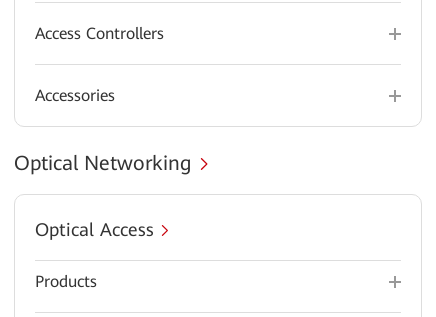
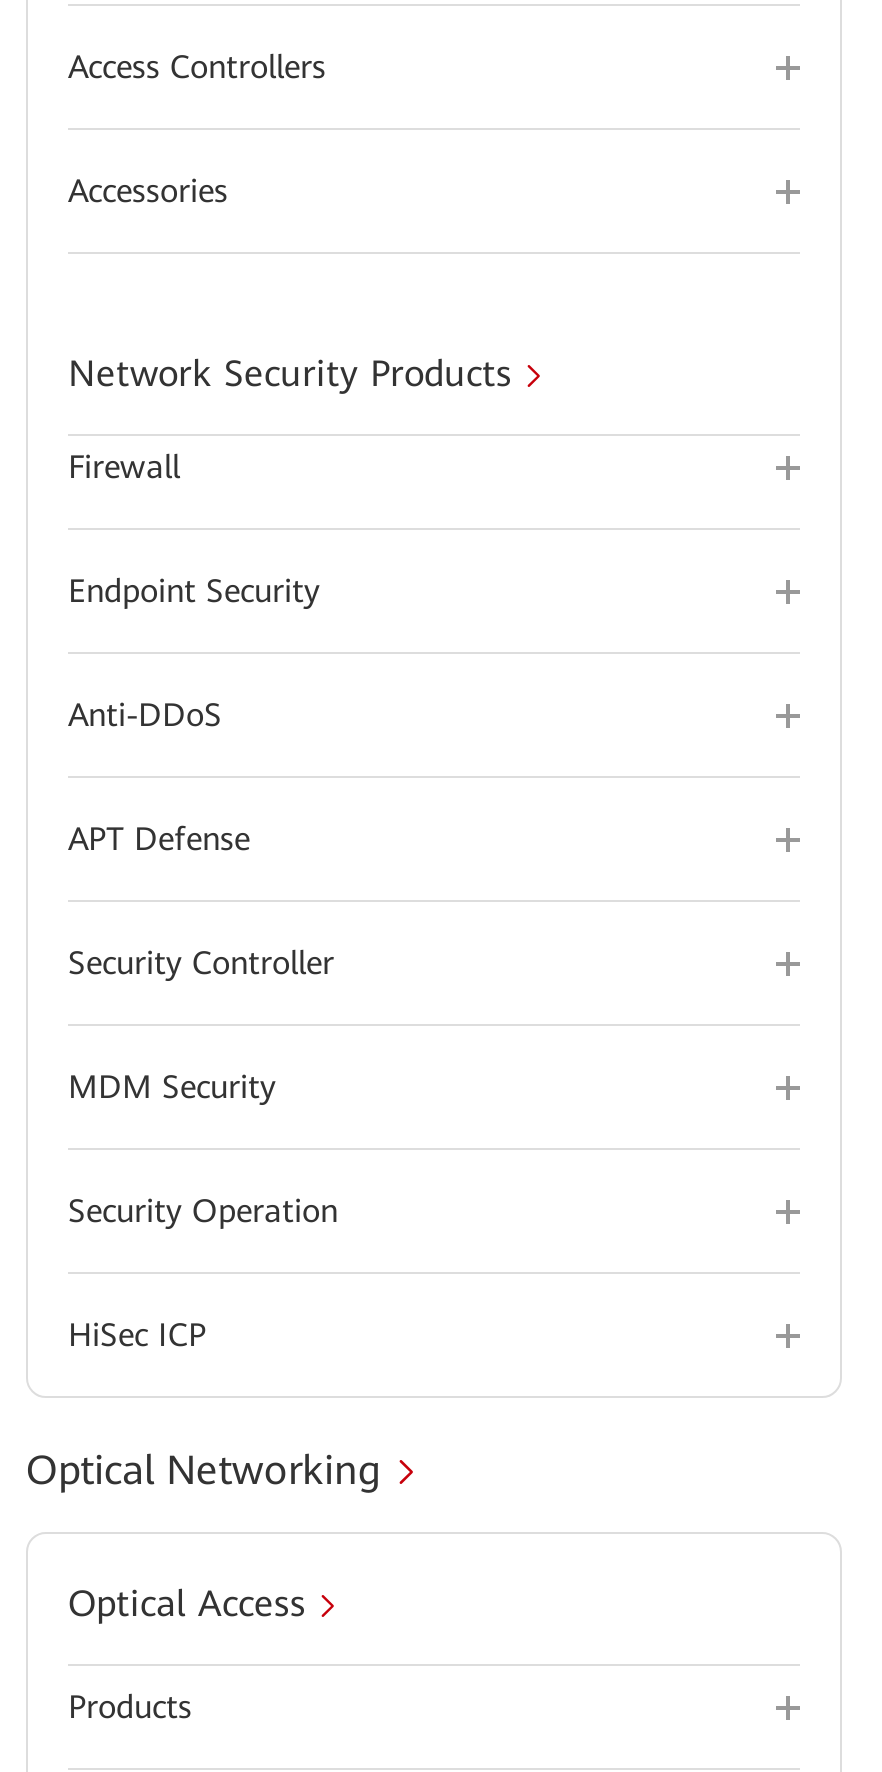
+ Network Security Products
+ Firewall
+ Endpoint Security
+ Anti-DDoS
+ APT Defense
+ Security Controller
+ MDM Security
+ Security Operation
+ HiSec ICP
